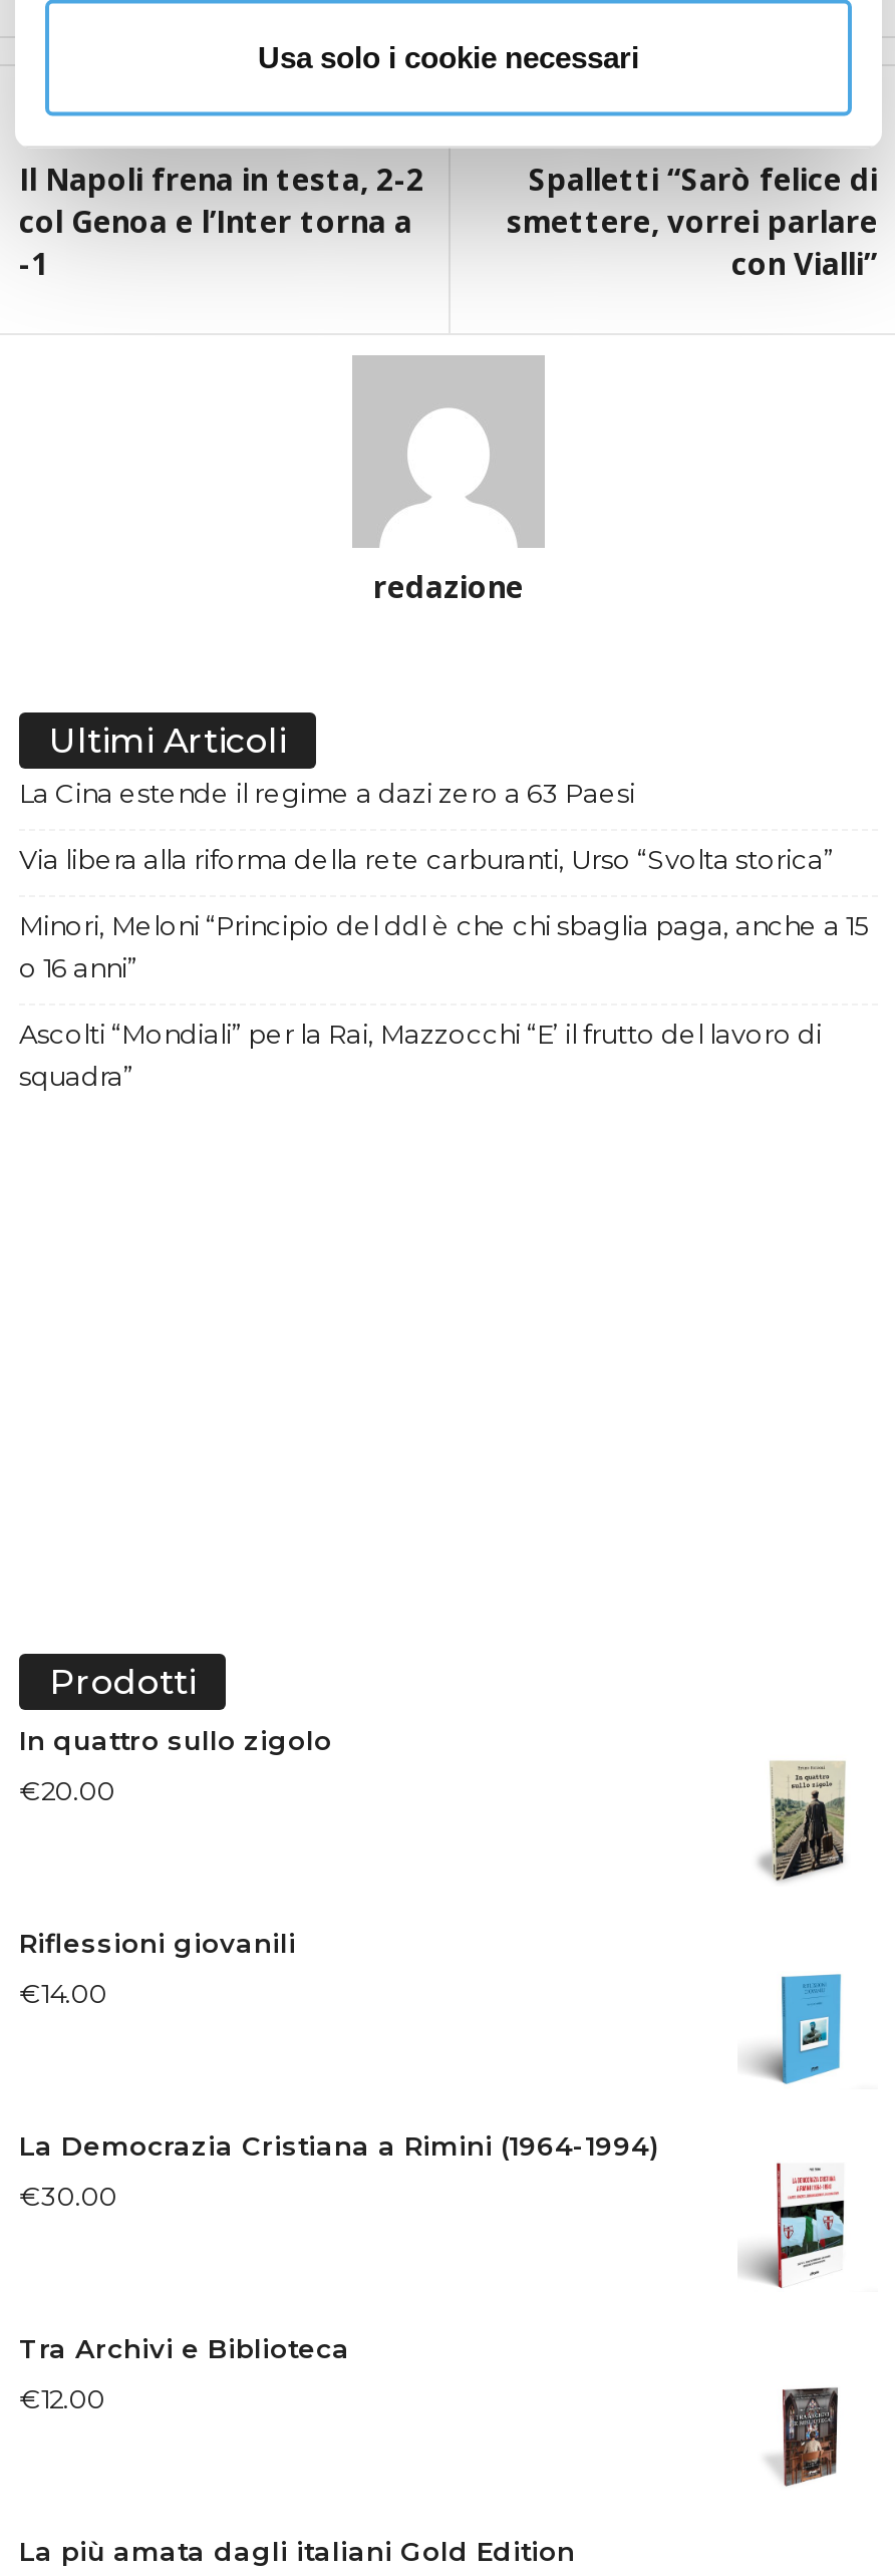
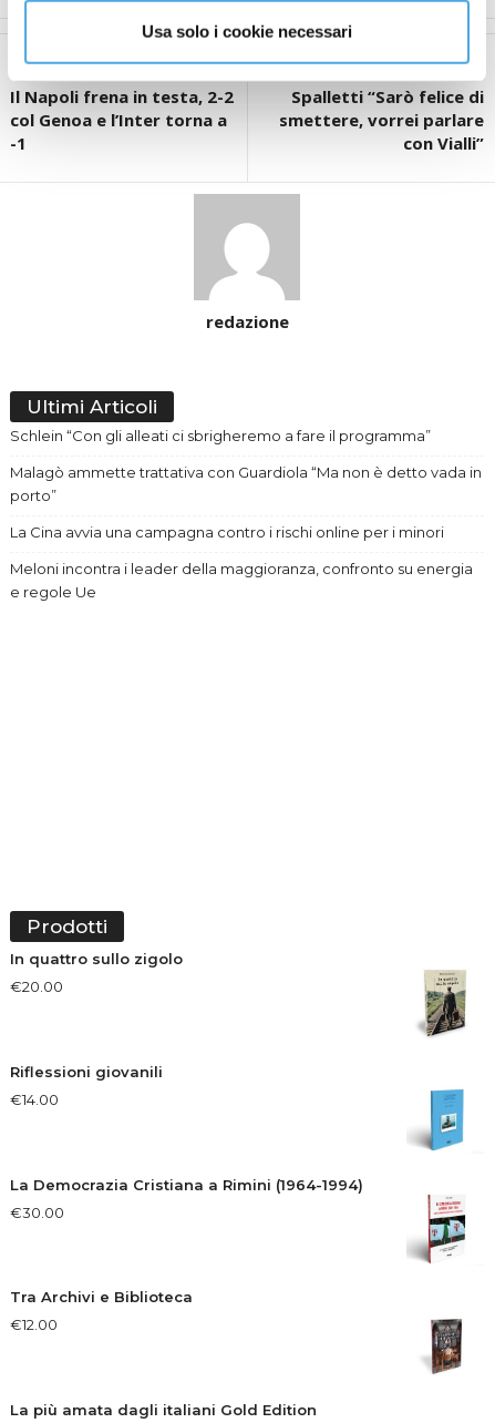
- La Cina estende il regime a dazi zero a 63 Paesi
+ Schlein “Con gli alleati ci sbrigheremo a fare il programma”

- Via libera alla riforma della rete carburanti, Urso “Svolta storica”
+ Malagò ammette trattativa con Guardiola “Ma non è detto vada in
+ porto”

- Minori, Meloni “Principio del ddl è che chi sbaglia paga, anche a 15
- o 16 anni”
+ La Cina avvia una campagna contro i rischi online per i minori

- Ascolti “Mondiali” per la Rai, Mazzocchi “E’ il frutto del lavoro di
- squadra”
+ Meloni incontra i leader della maggioranza, confronto su energia
+ e regole Ue
